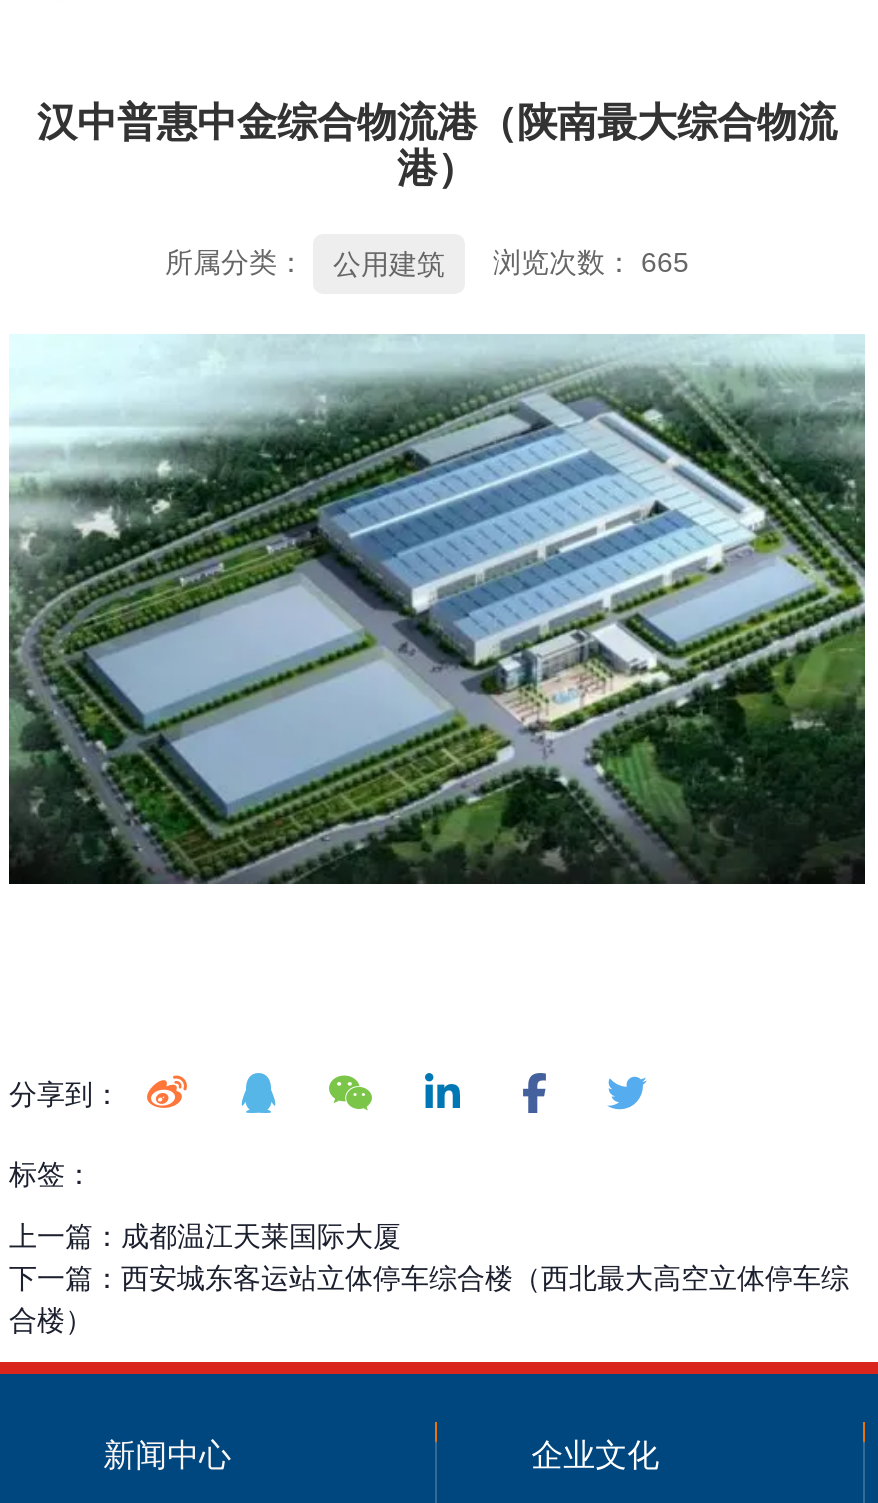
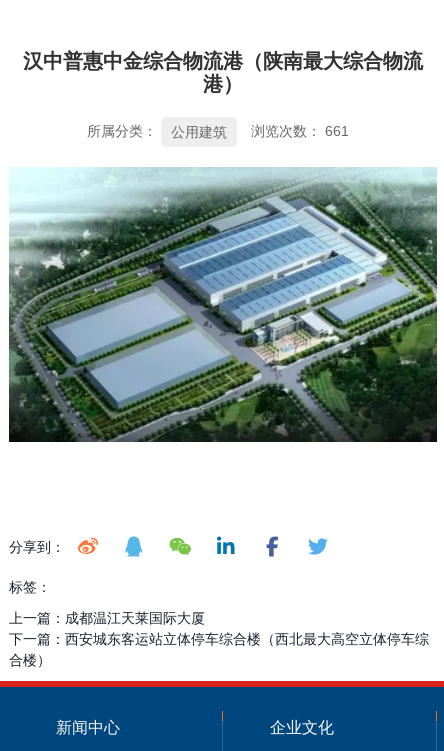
- 所属分类： 公用建筑 浏览次数：665
+ 所属分类： 公用建筑 浏览次数：661
